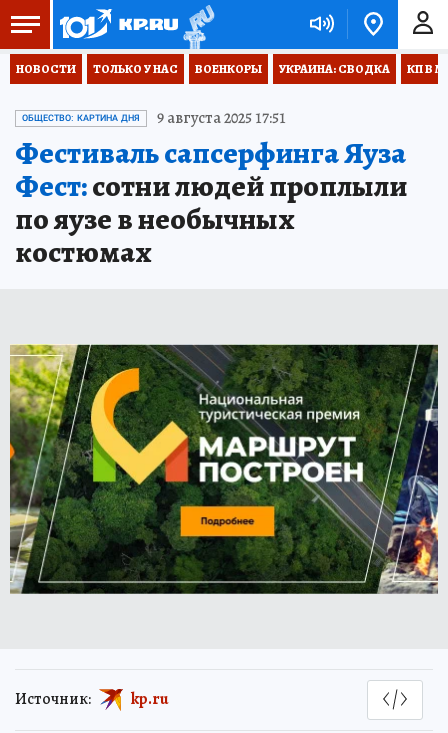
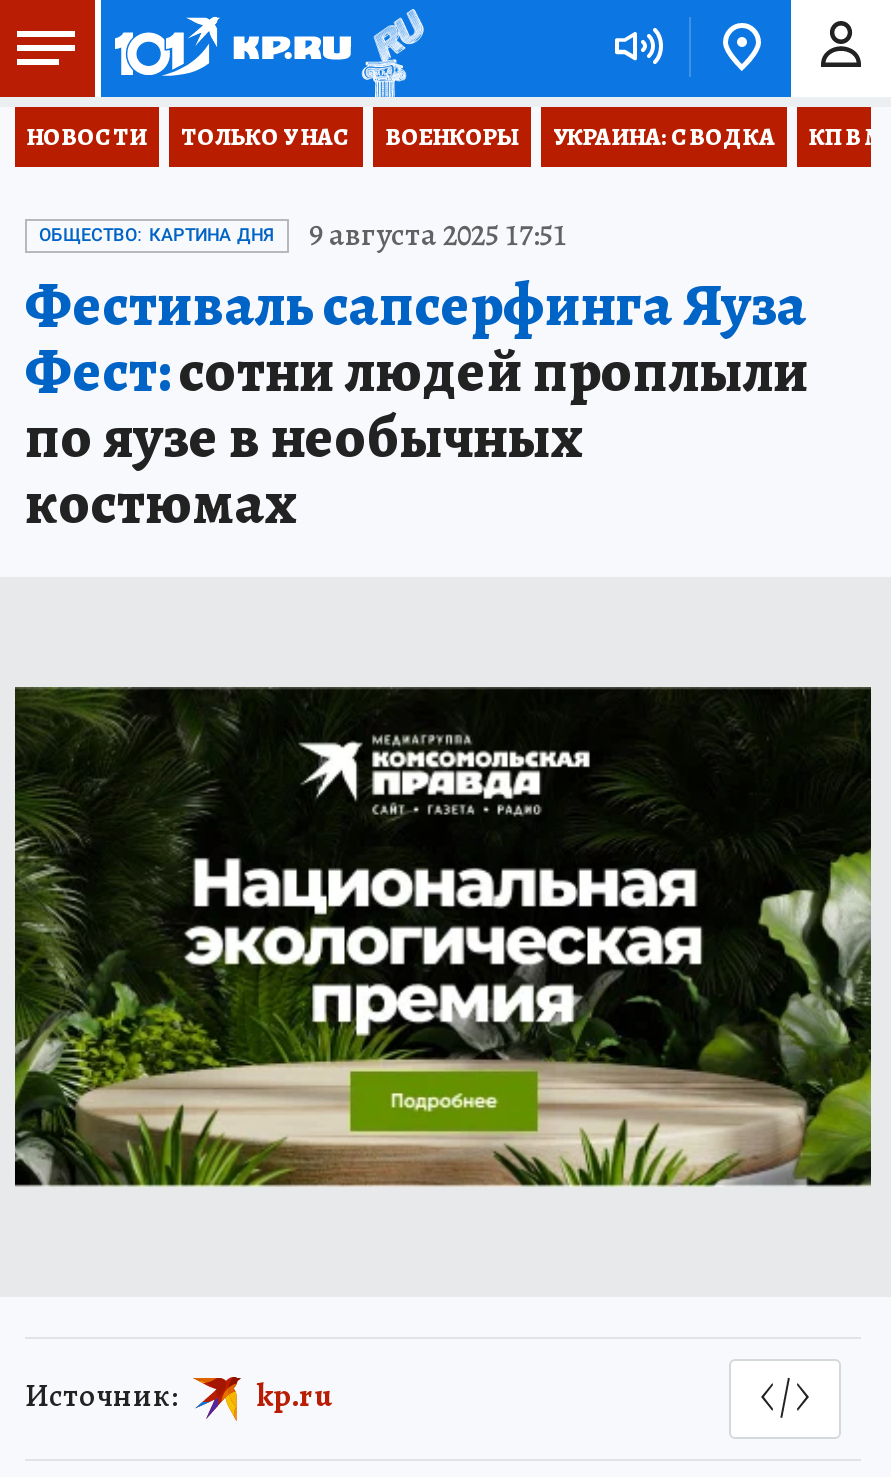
- [image]
+ [image]
